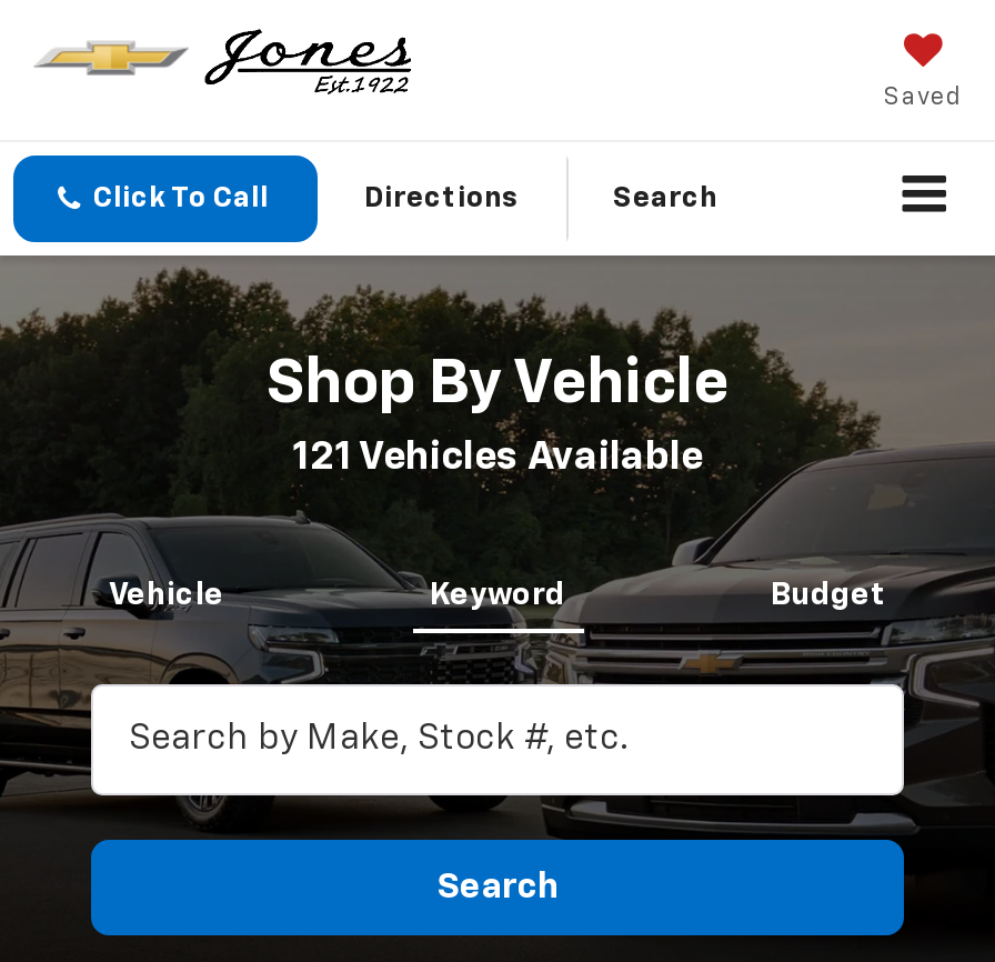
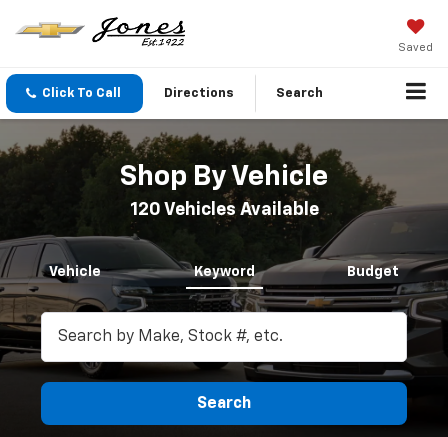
- 121 Vehicles Available
+ 120 Vehicles Available
